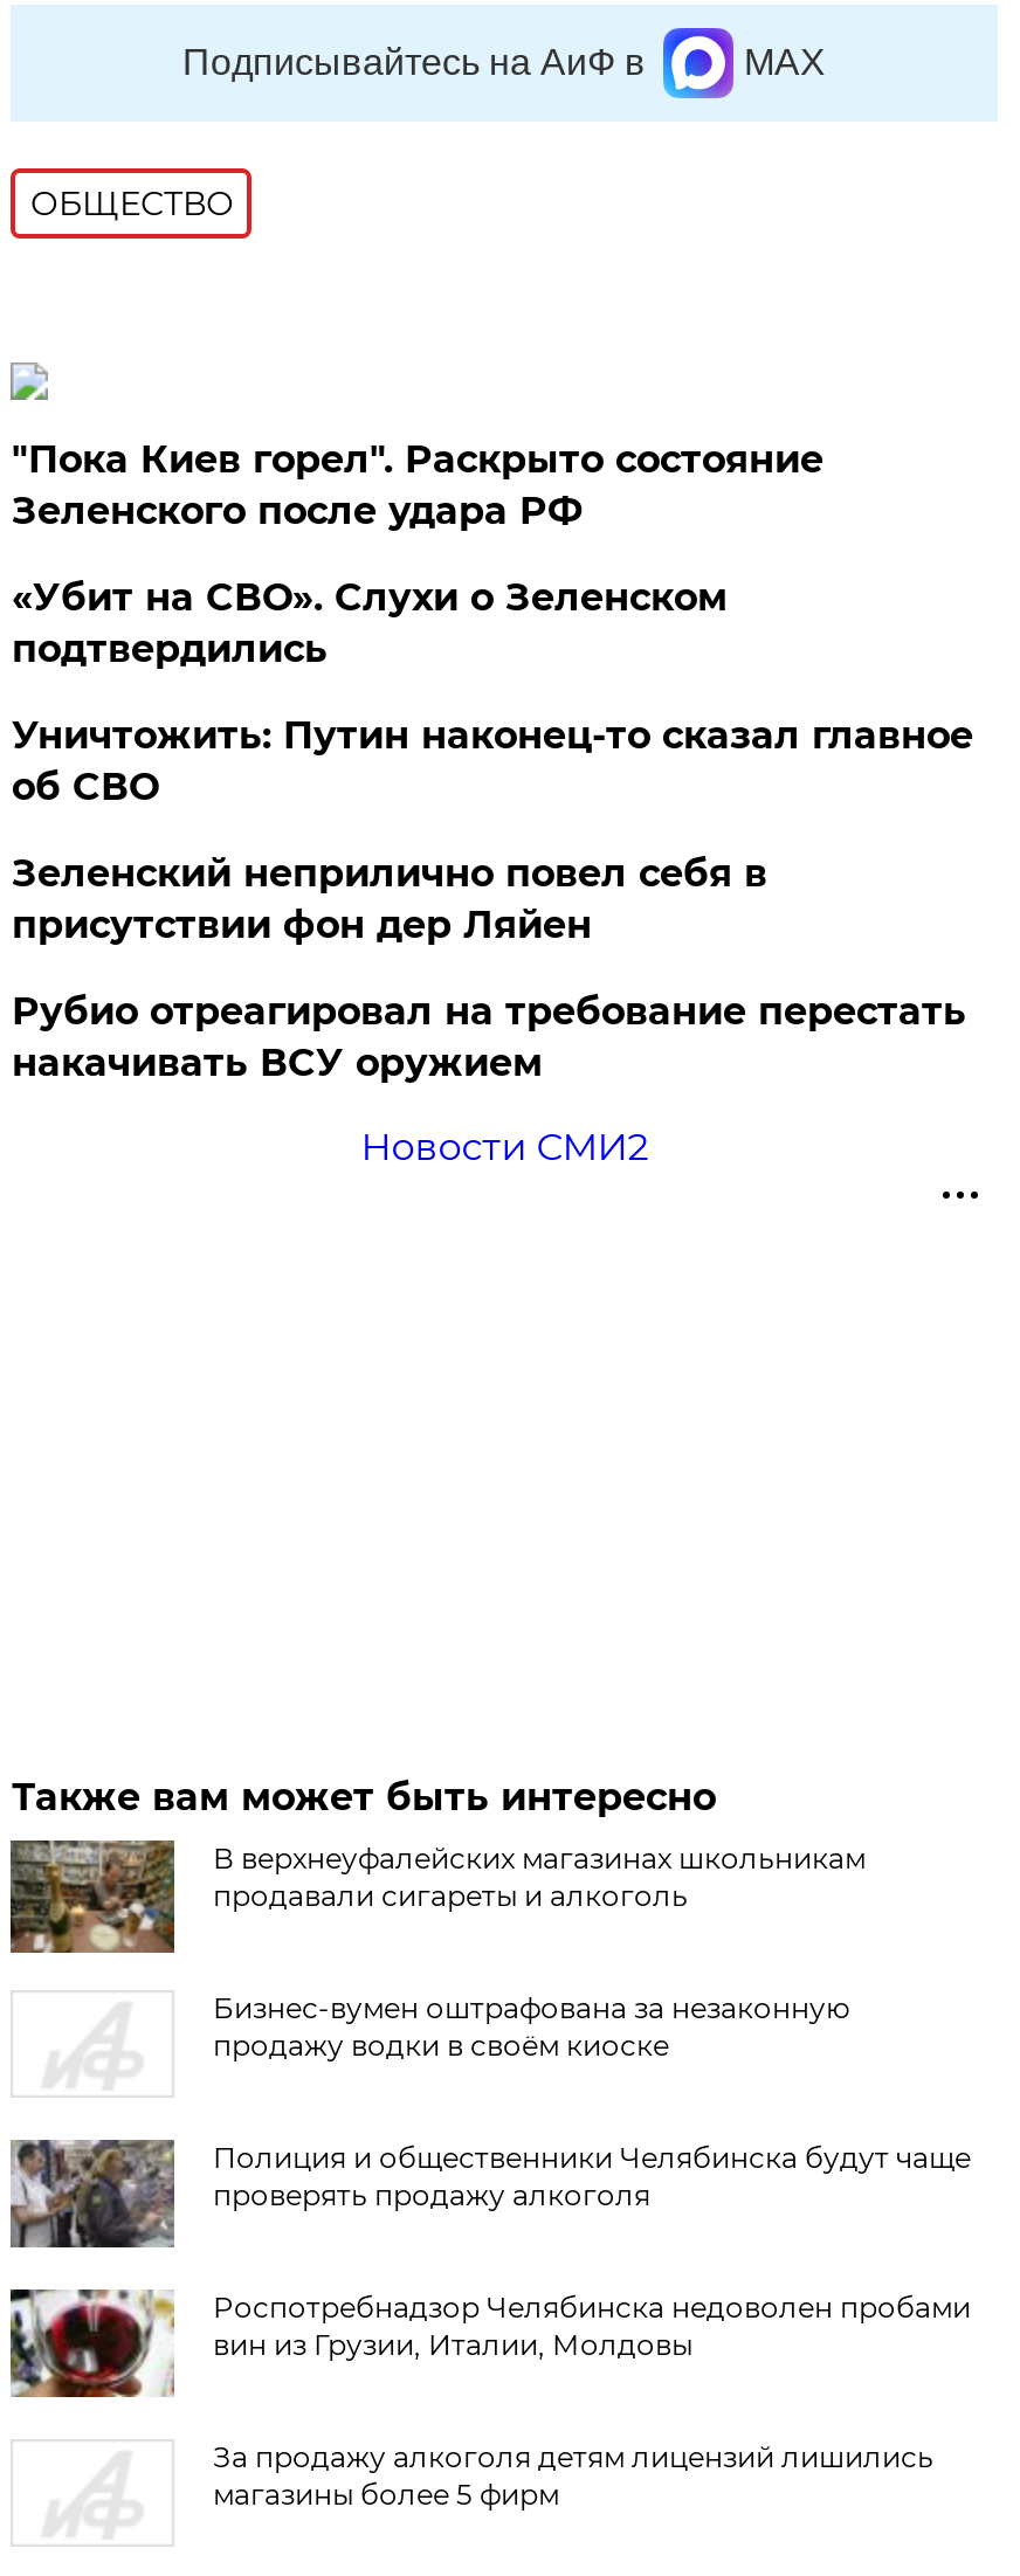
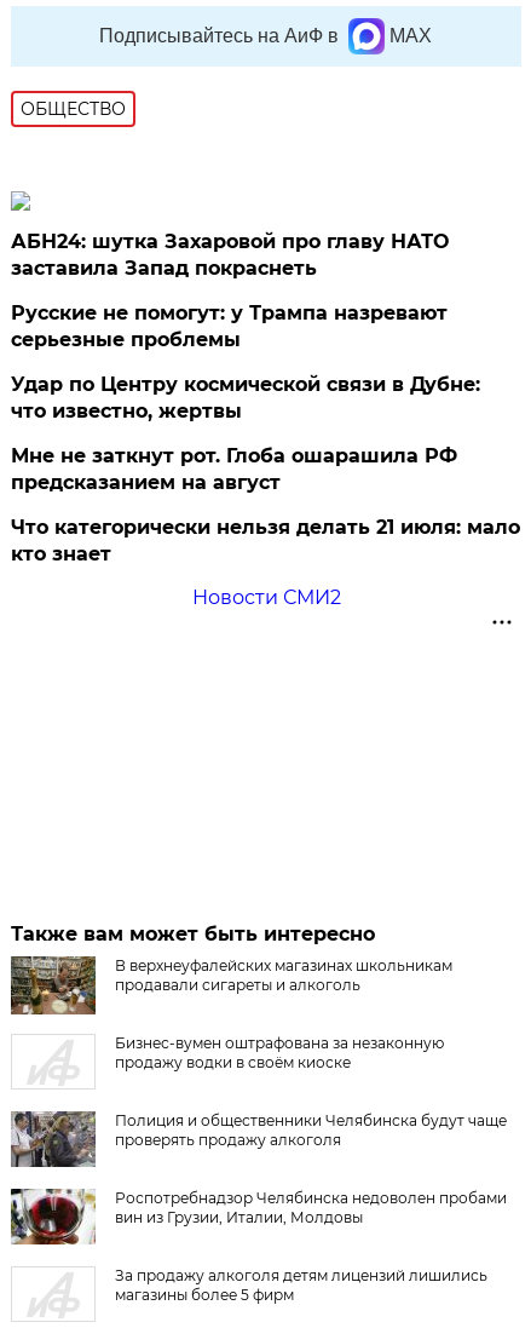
- "Пока Киев горел". Раскрыто состояние
- Зеленского после удара РФ
+ АБН24: шутка Захаровой про главу НАТО
+ заставила Запад покраснеть

- «Убит на СВО». Слухи о Зеленском
- подтвердились
+ Русские не помогут: у Трампа назревают
+ серьезные проблемы

- Уничтожить: Путин наконец-то сказал главное
- об СВО
+ Удар по Центру космической связи в Дубне:
+ что известно, жертвы

- Зеленский неприлично повел cебя в
- присутствии фон дер Ляйен
+ Мне не заткнут рот. Глоба ошарашила РФ
+ предсказанием на август

- Рубио отреагировал на требование перестать
- накачивать ВСУ оружием
+ Что категорически нельзя делать 21 июля: мало
+ кто знает
